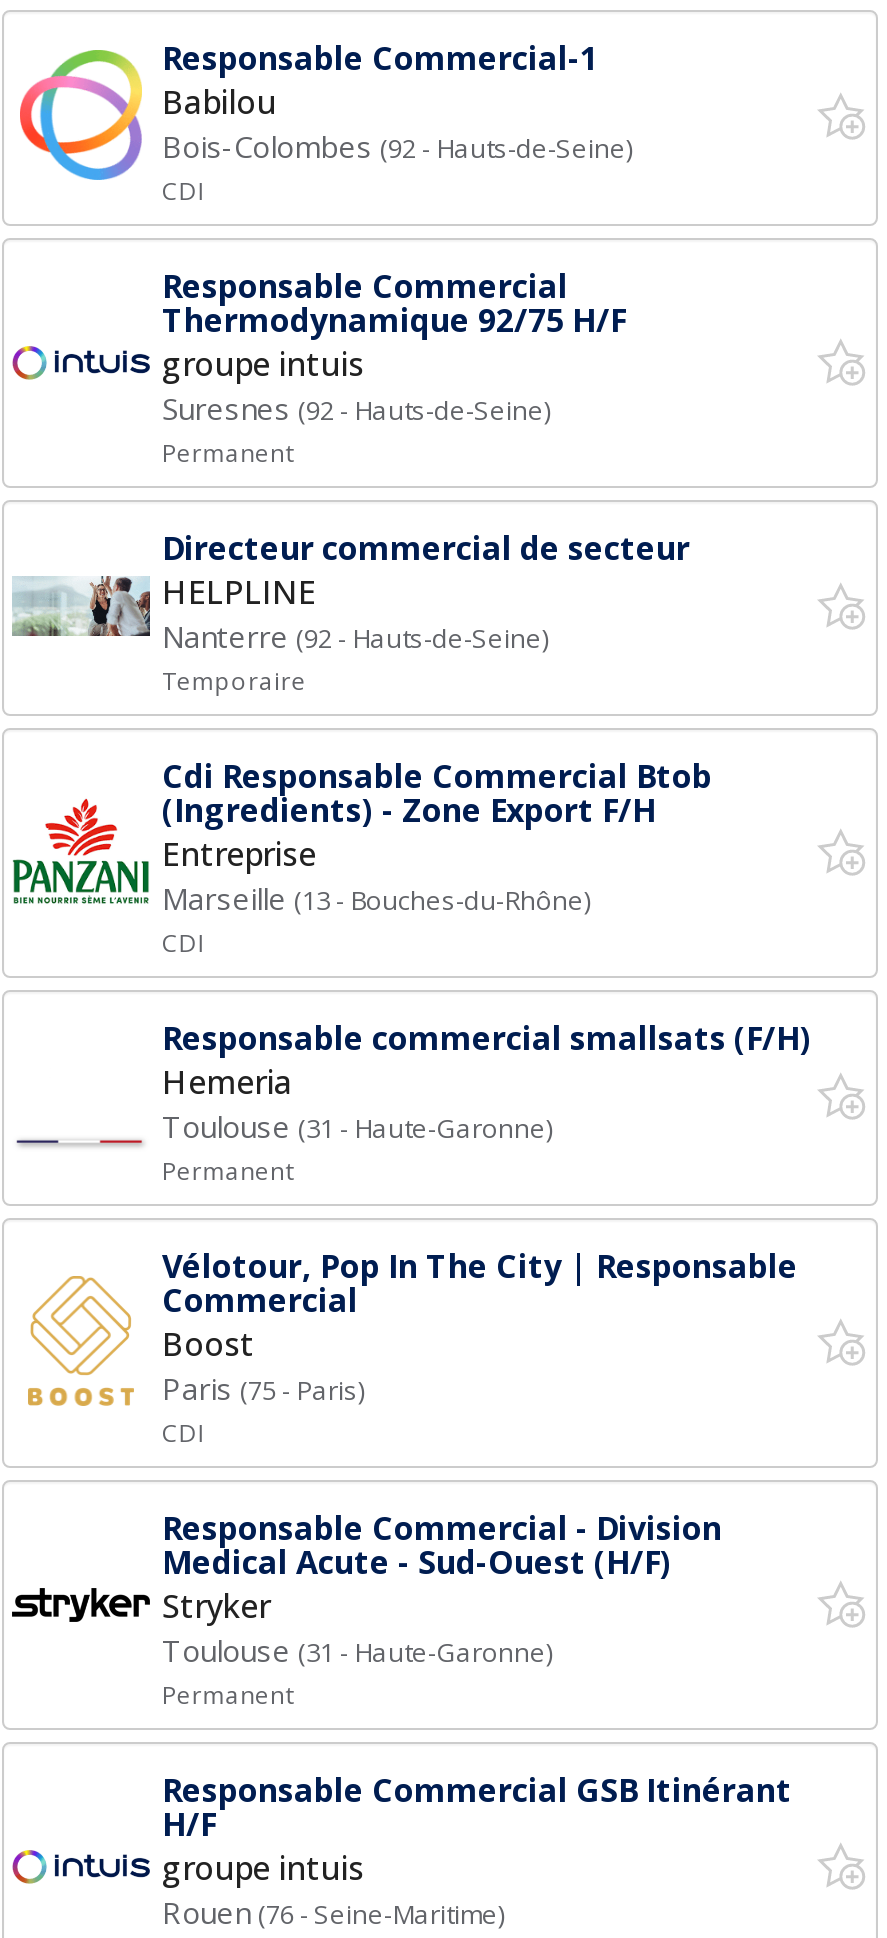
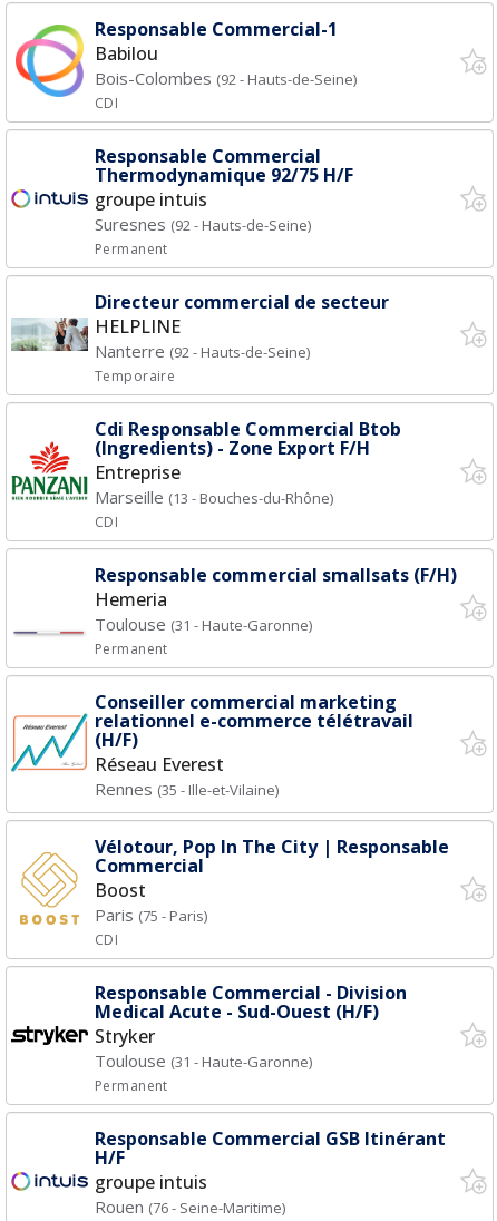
+ [image]
+ Conseiller commercial marketing
+ relationnel e-commerce télétravail
+ (H/F)
+ Réseau Everest
+ Rennes (35 - Ille-et-Vilaine)
